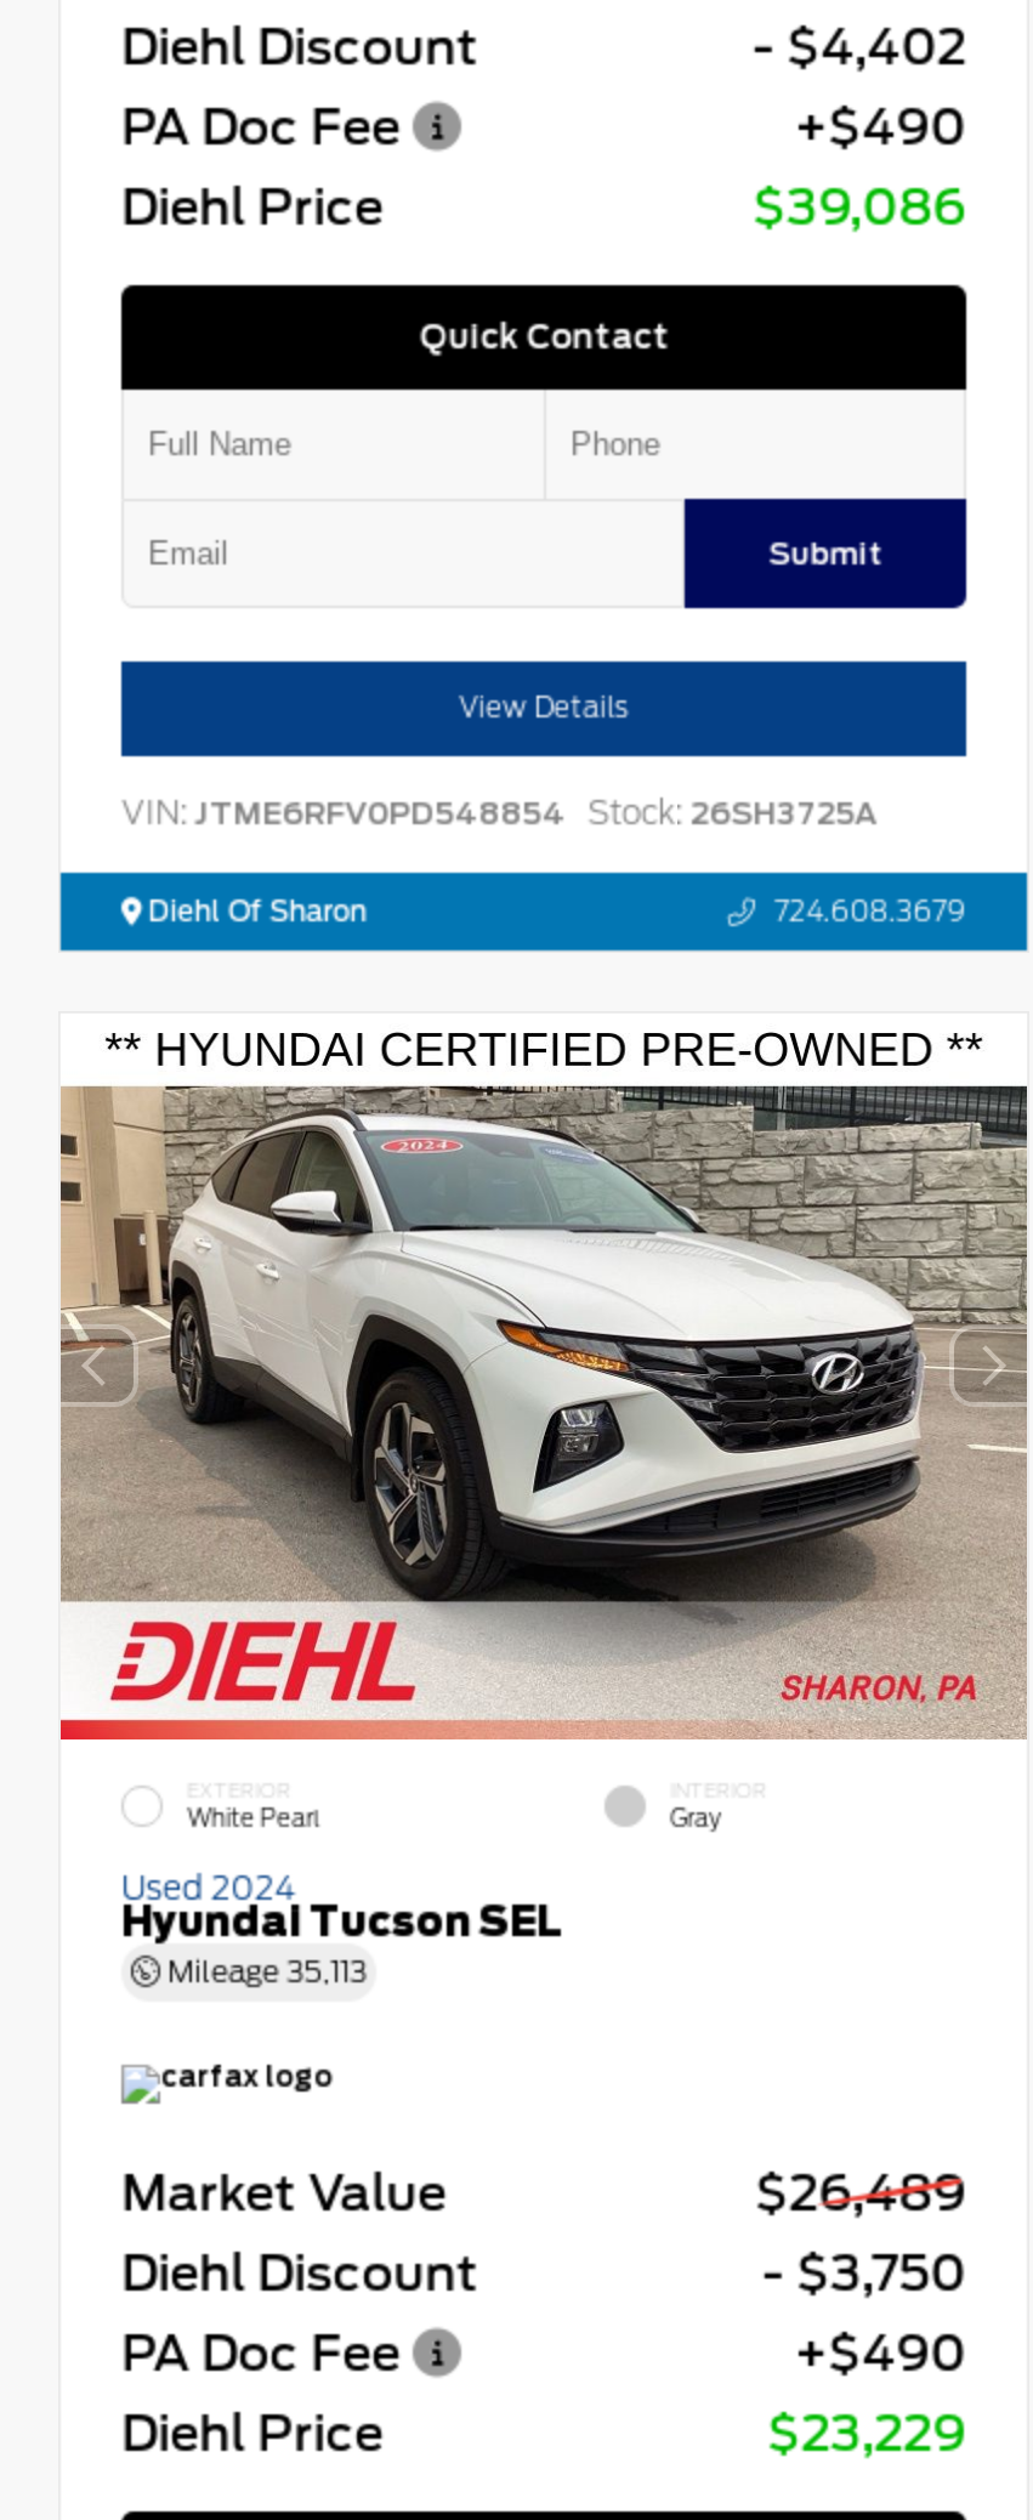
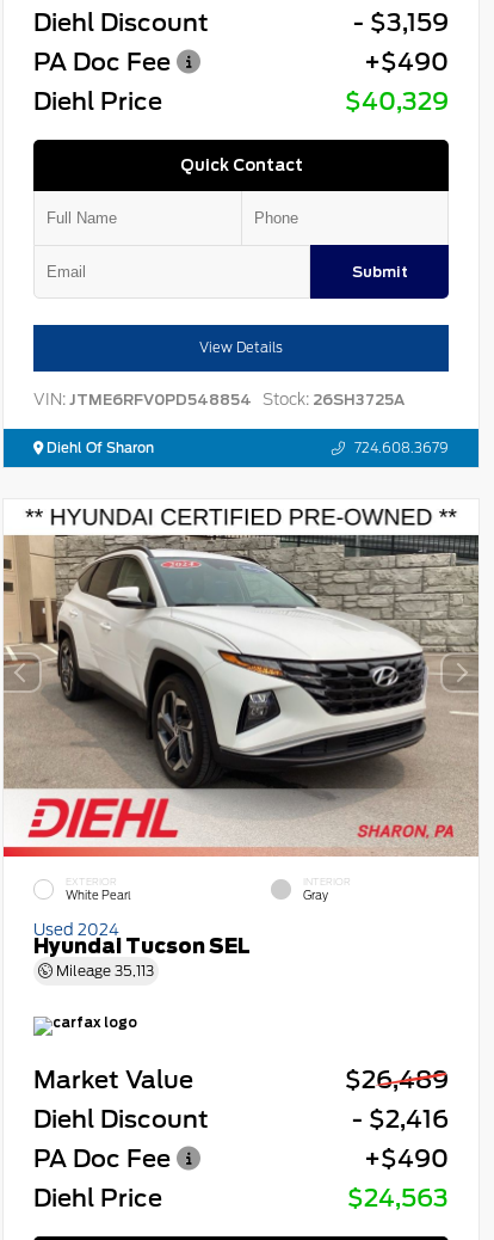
- - $4,402
+ - $3,159

- $39,086
+ $40,329

- - $3,750
+ - $2,416

- $23,229
+ $24,563
